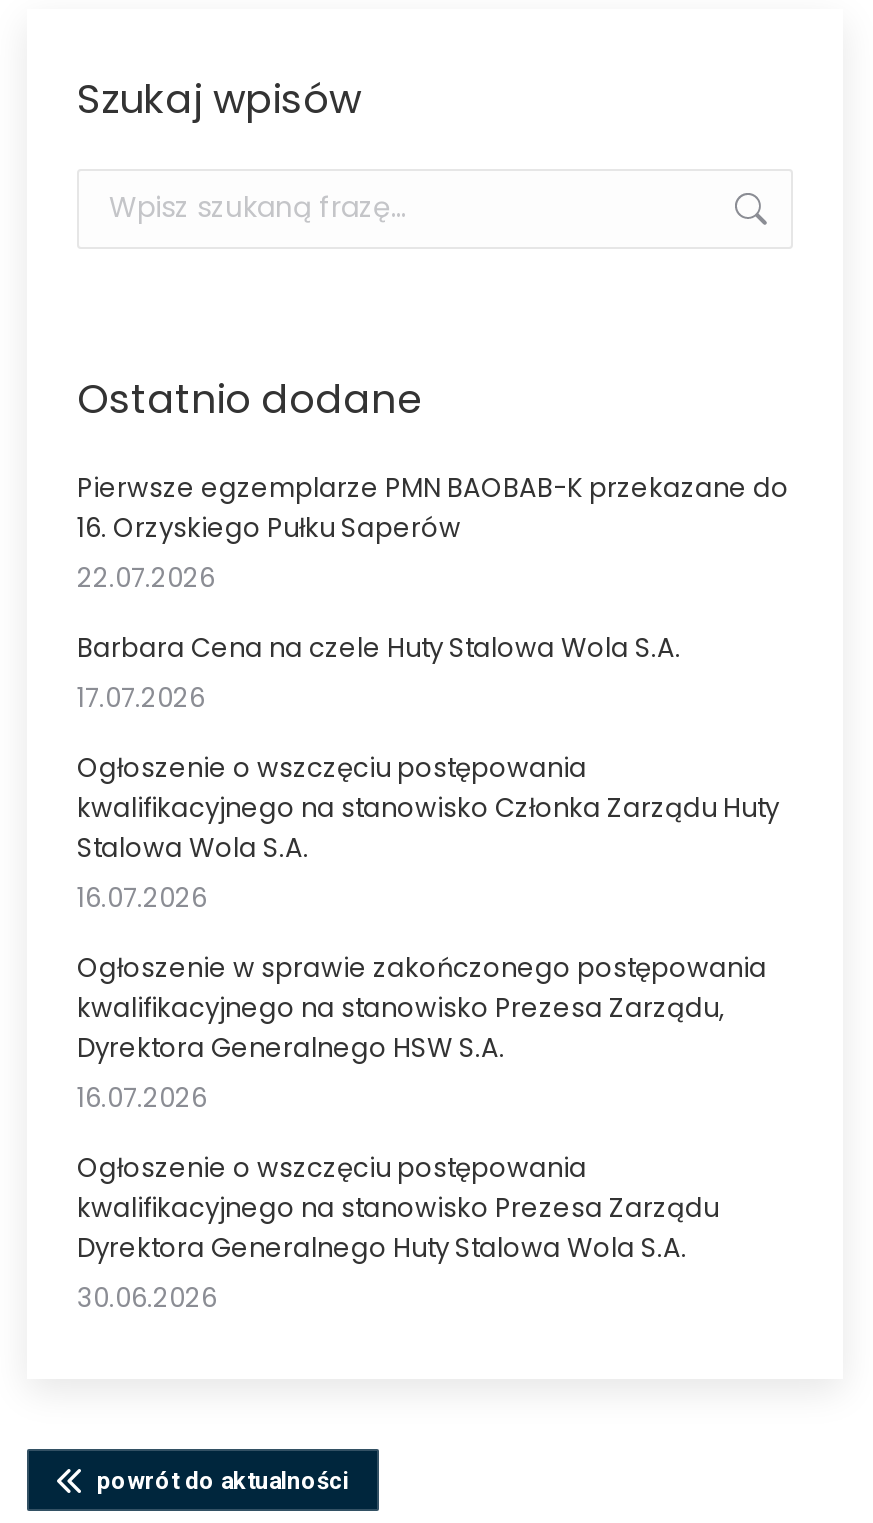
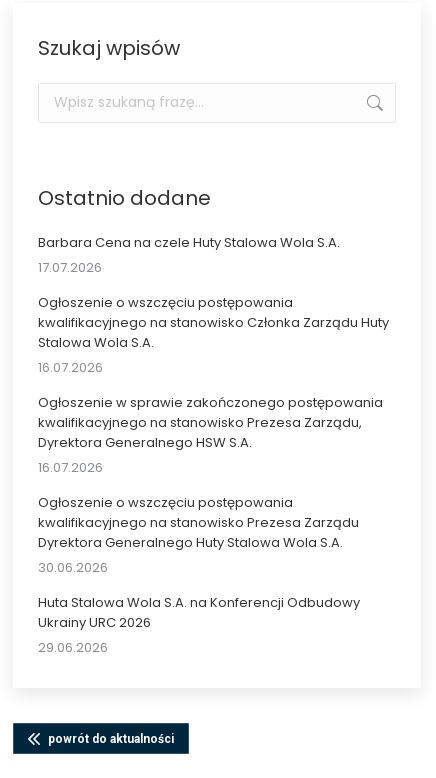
- Pierwsze egzemplarze PMN BAOBAB-K przekazane do
- 16. Orzyskiego Pułku Saperów
- 22.07.2026

moved up: Barbara Cena na czele Huty Stalowa Wola S.A. | 17.07.2026 | Ogłoszenie o wszczęciu postępowania | ... | Dyrektora Generalnego Huty Stalowa Wola S.A. | 30.06.2026

+ Huta Stalowa Wola S.A. na Konferencji Odbudowy
+ Ukrainy URC 2026
+ 29.06.2026
